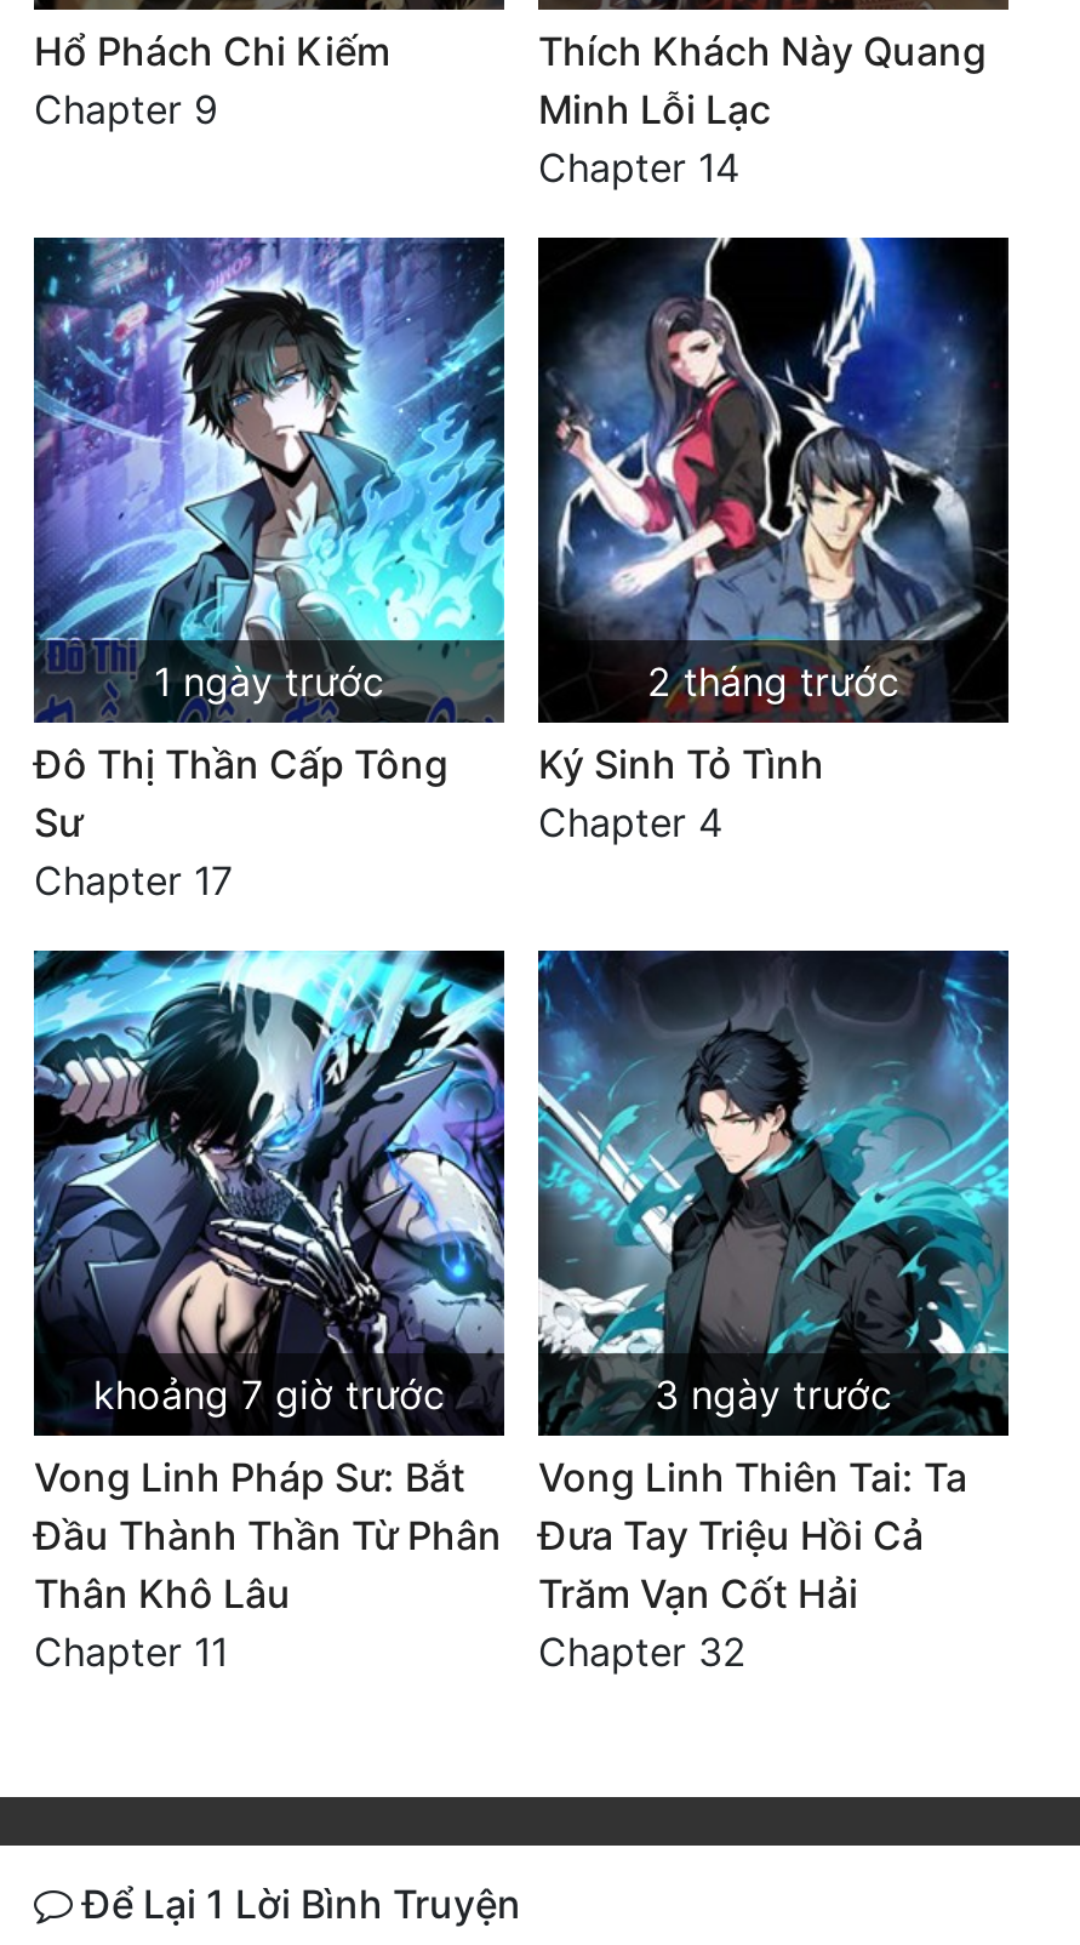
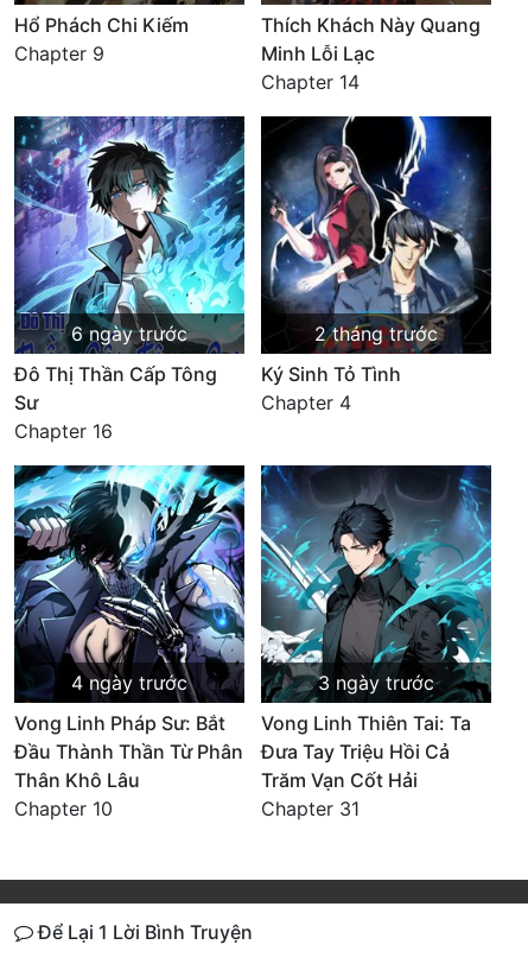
- 1 ngày trước
+ 6 ngày trước

- Chapter 17
+ Chapter 16

- khoảng 7 giờ trước
+ 4 ngày trước

- Chapter 11
+ Chapter 10

- Chapter 32
+ Chapter 31
